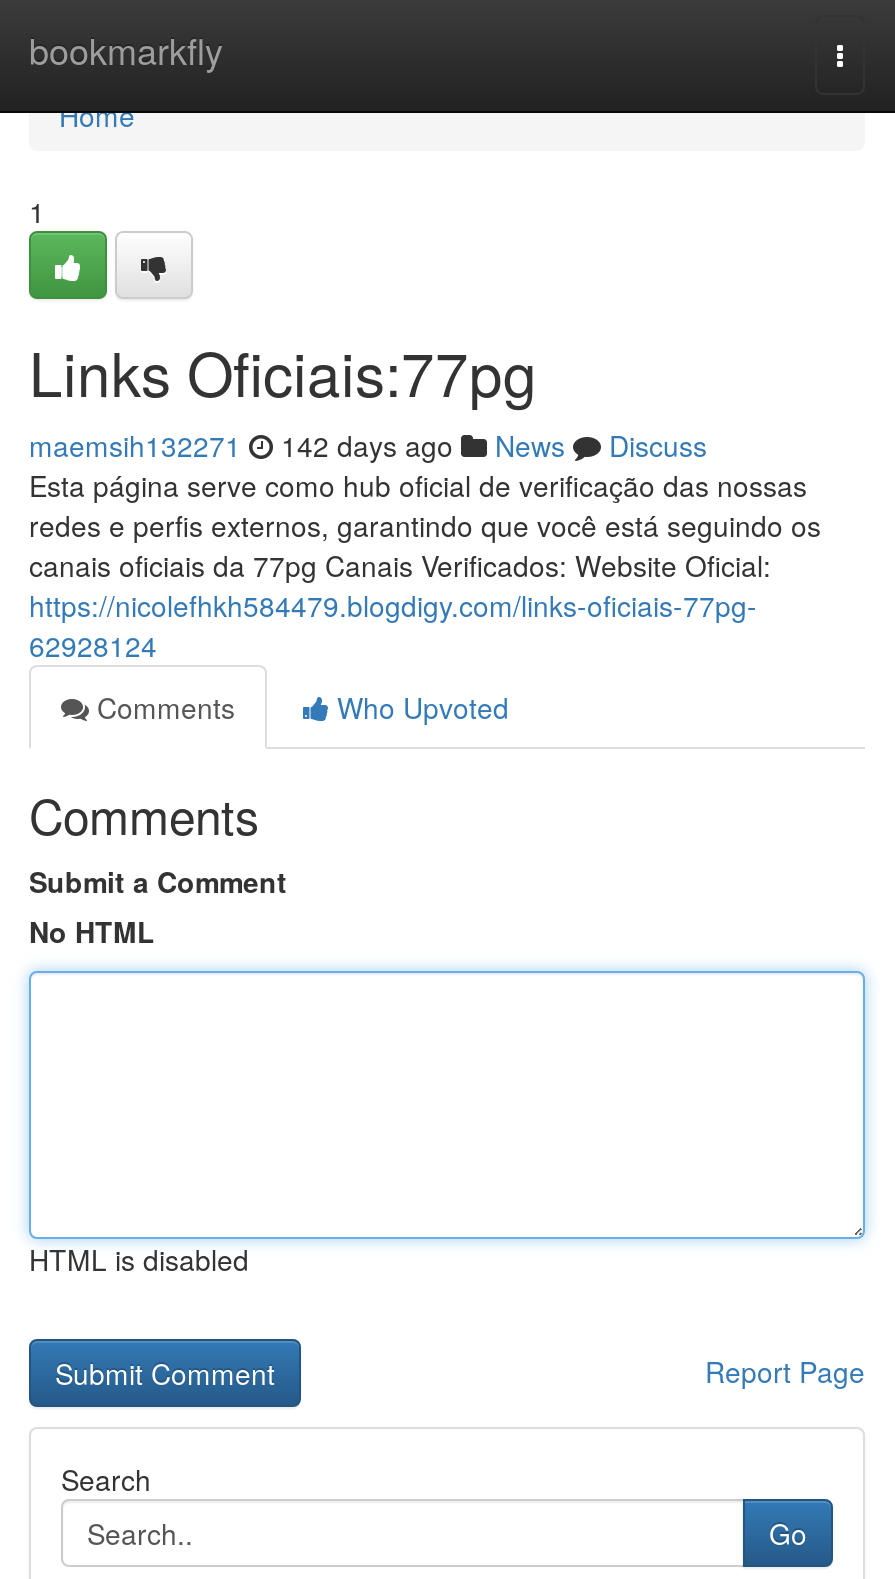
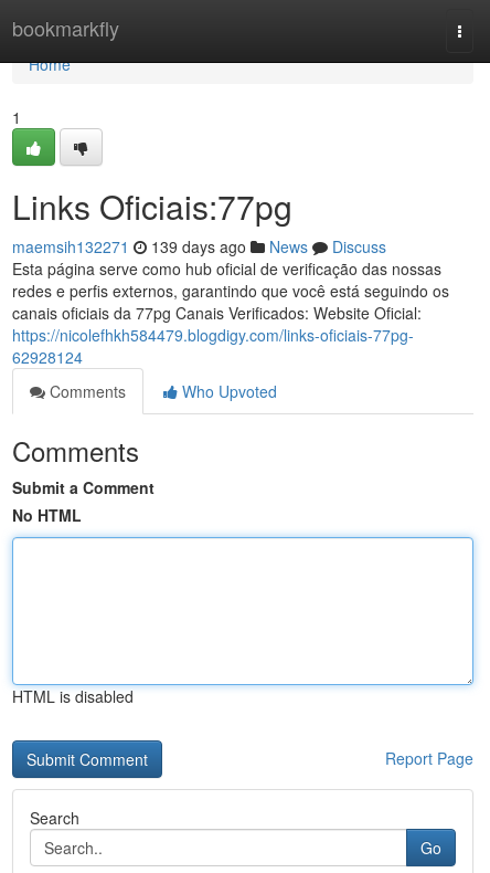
- maemsih132271 142 days ago News Discuss
+ maemsih132271 139 days ago News Discuss
